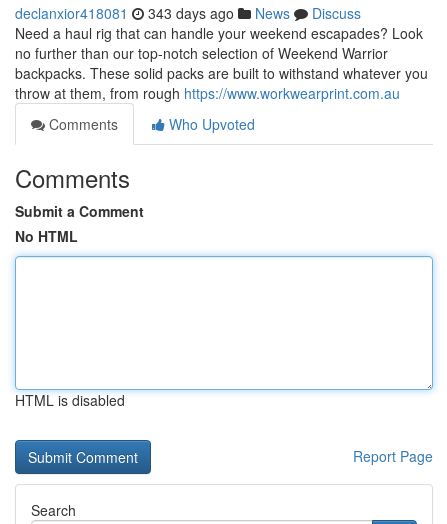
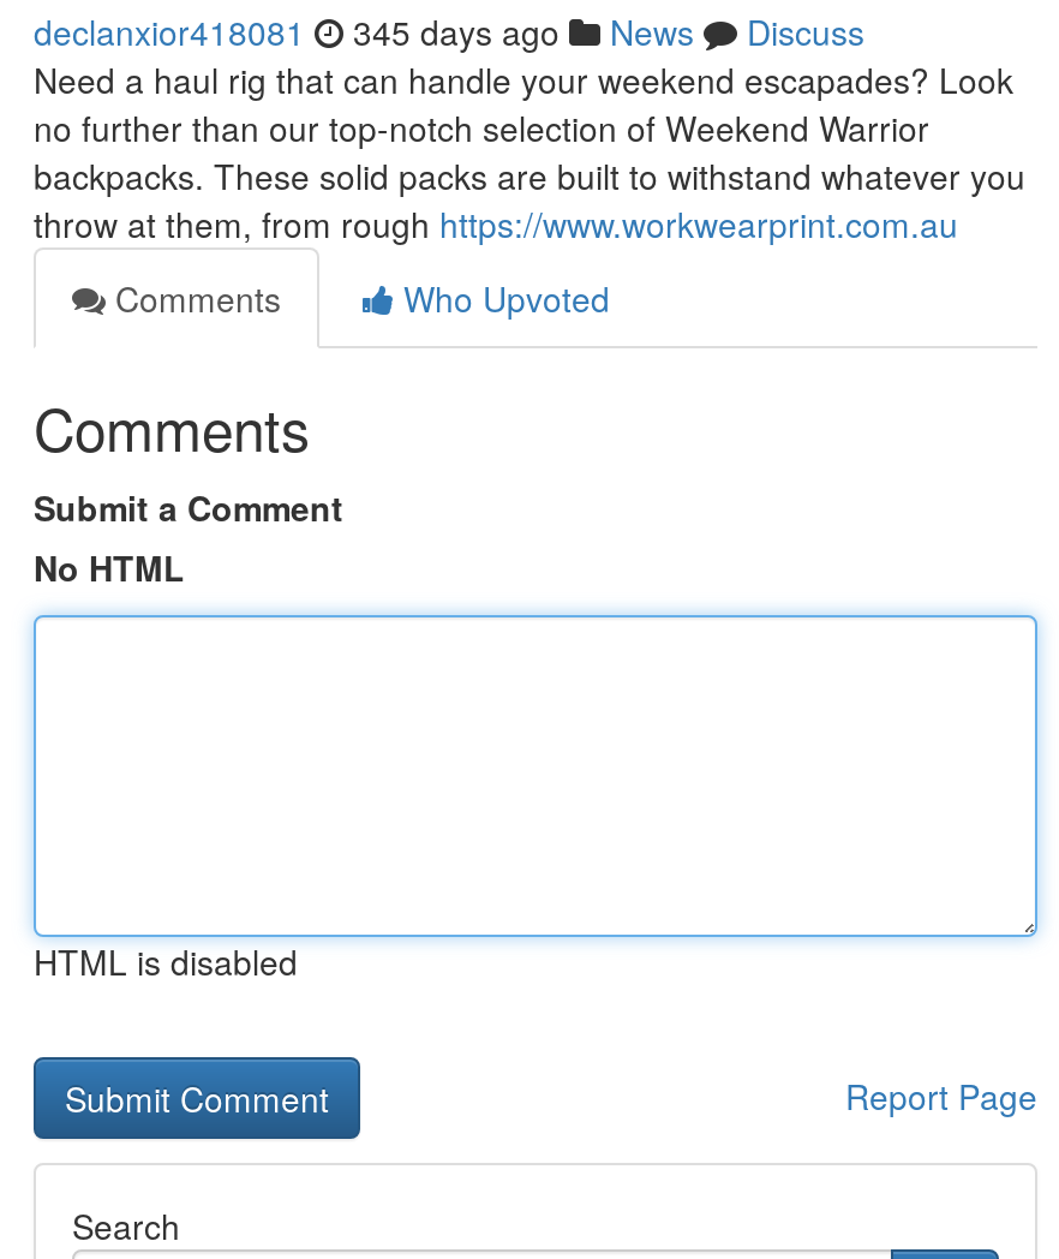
- declanxior418081 343 days ago News Discuss
+ declanxior418081 345 days ago News Discuss
